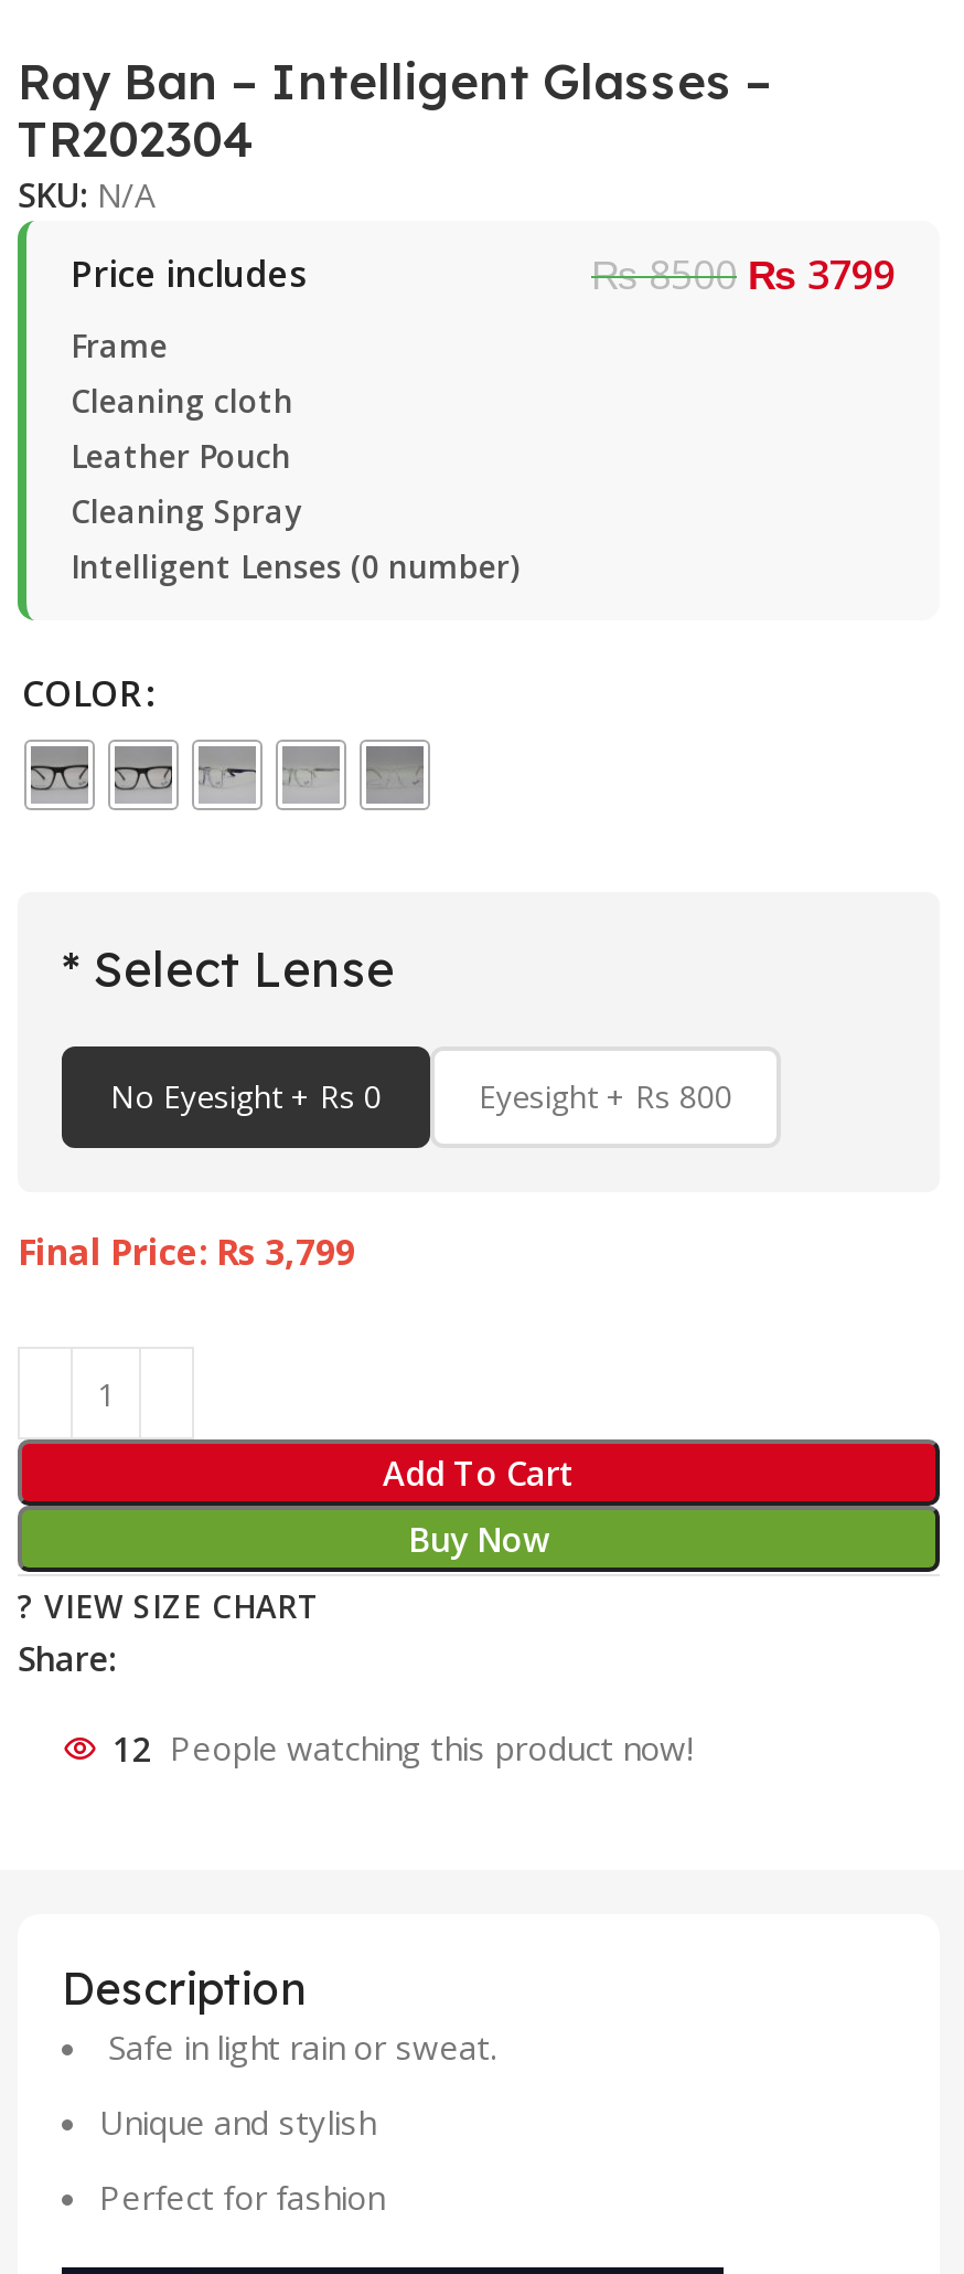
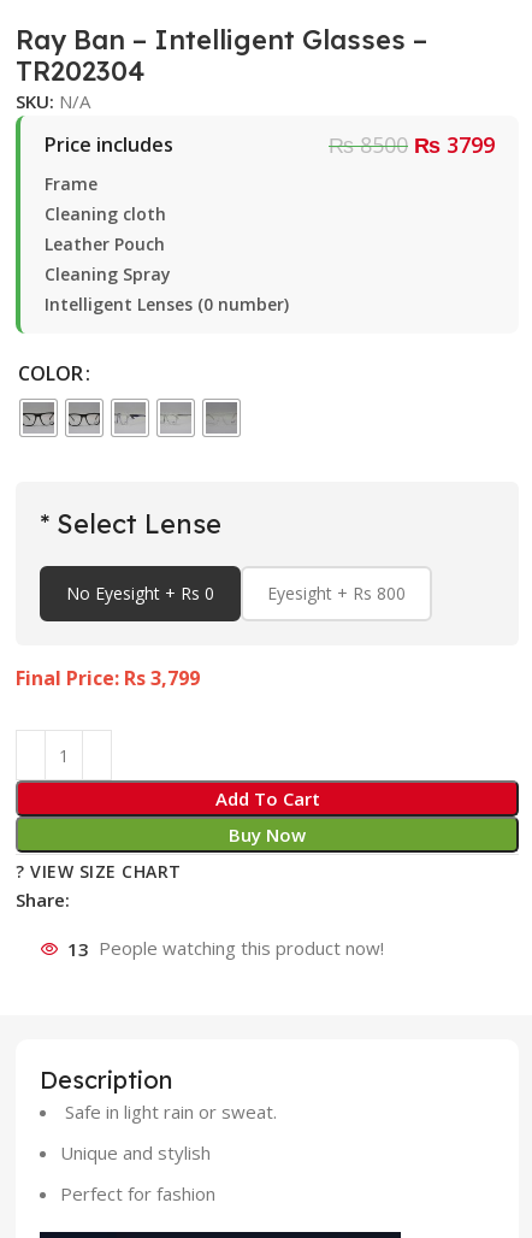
- 12 People watching this product now!
+ 13 People watching this product now!
